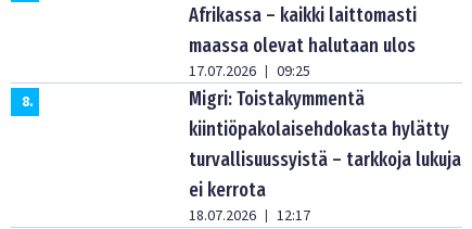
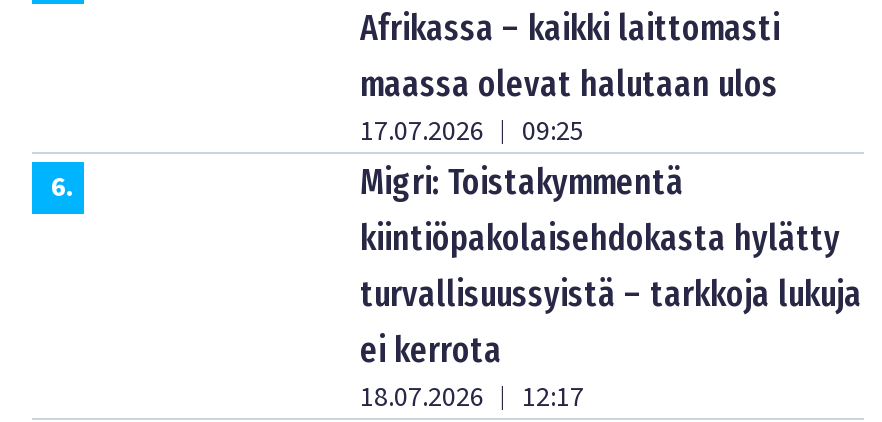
- 8.
+ 6.
